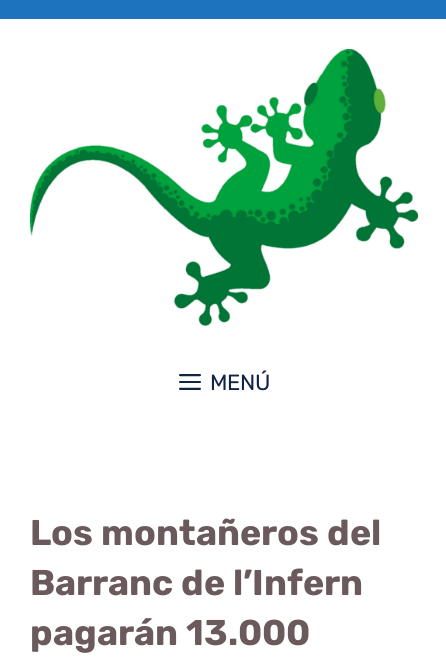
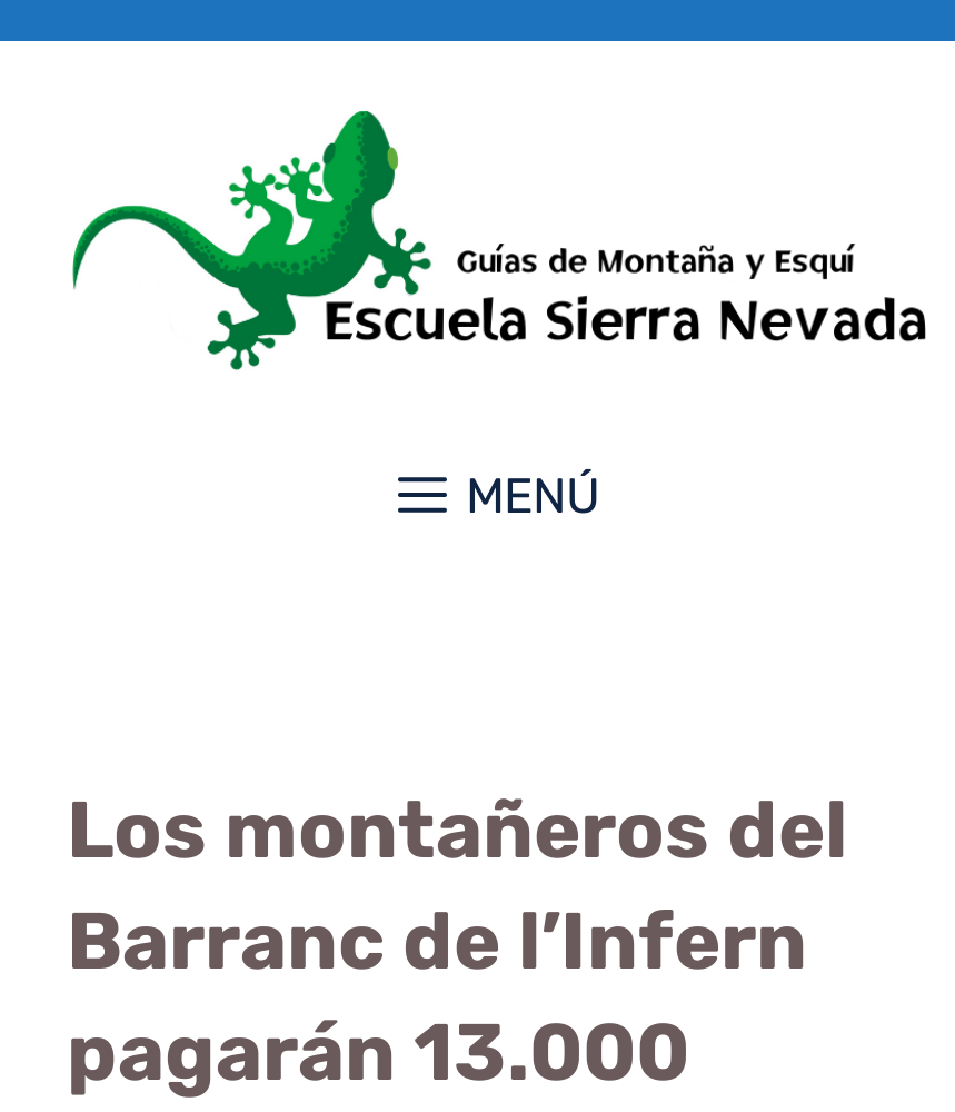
- [image]
+ [image]
